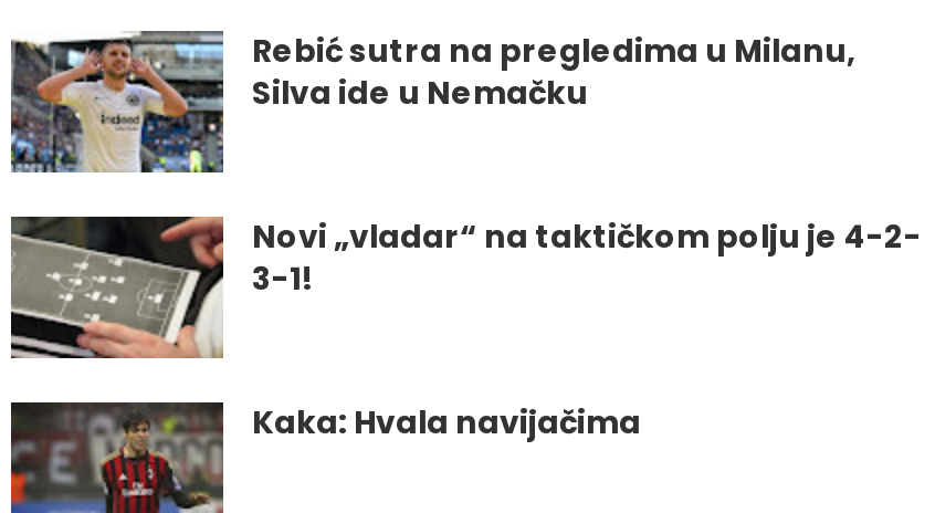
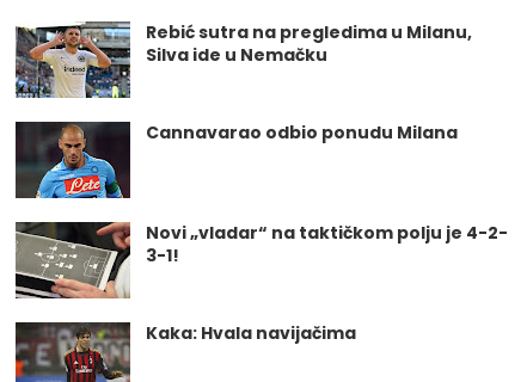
+ [image]
+ Cannavarao odbio ponudu Milana
